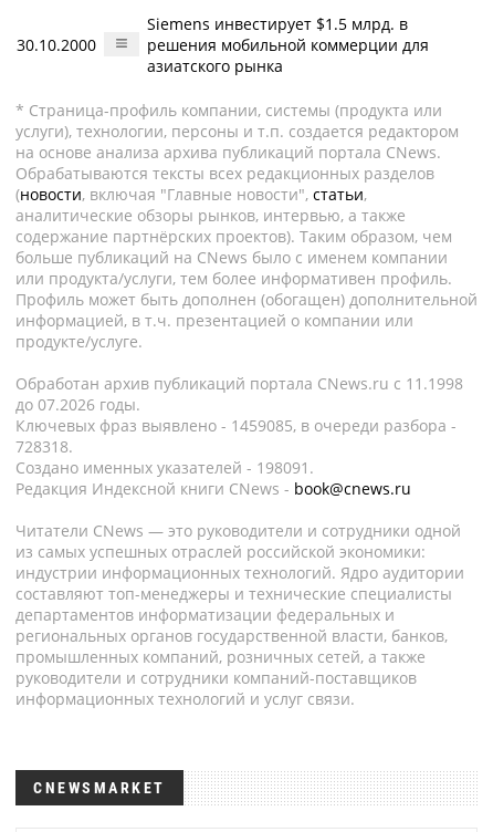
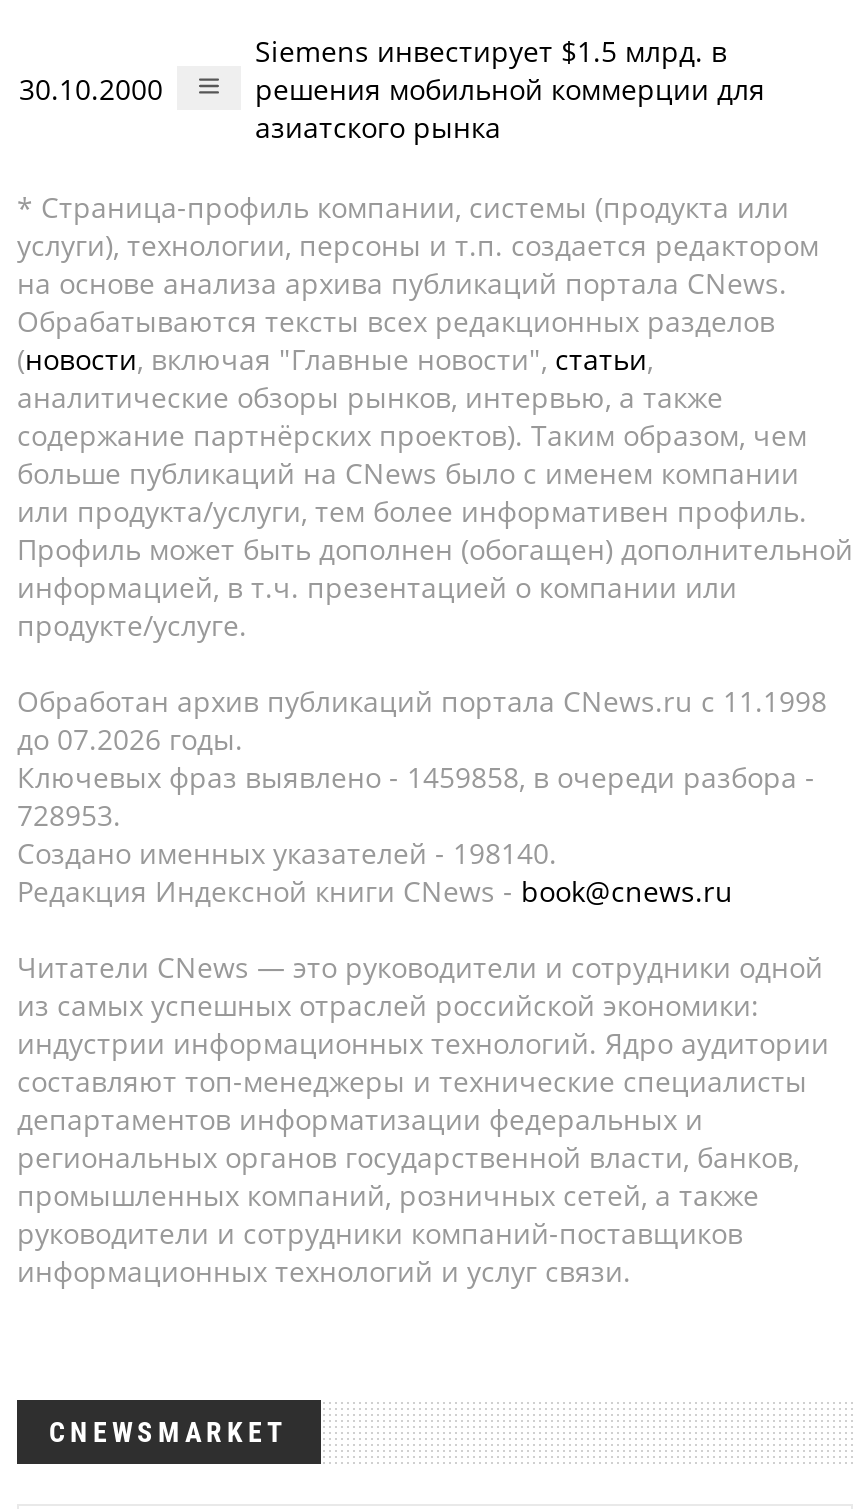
- Ключевых фраз выявлено - 1459085, в очереди разбора -
+ Ключевых фраз выявлено - 1459858, в очереди разбора -

- 728318.
+ 728953.

- Создано именных указателей - 198091.
+ Создано именных указателей - 198140.
